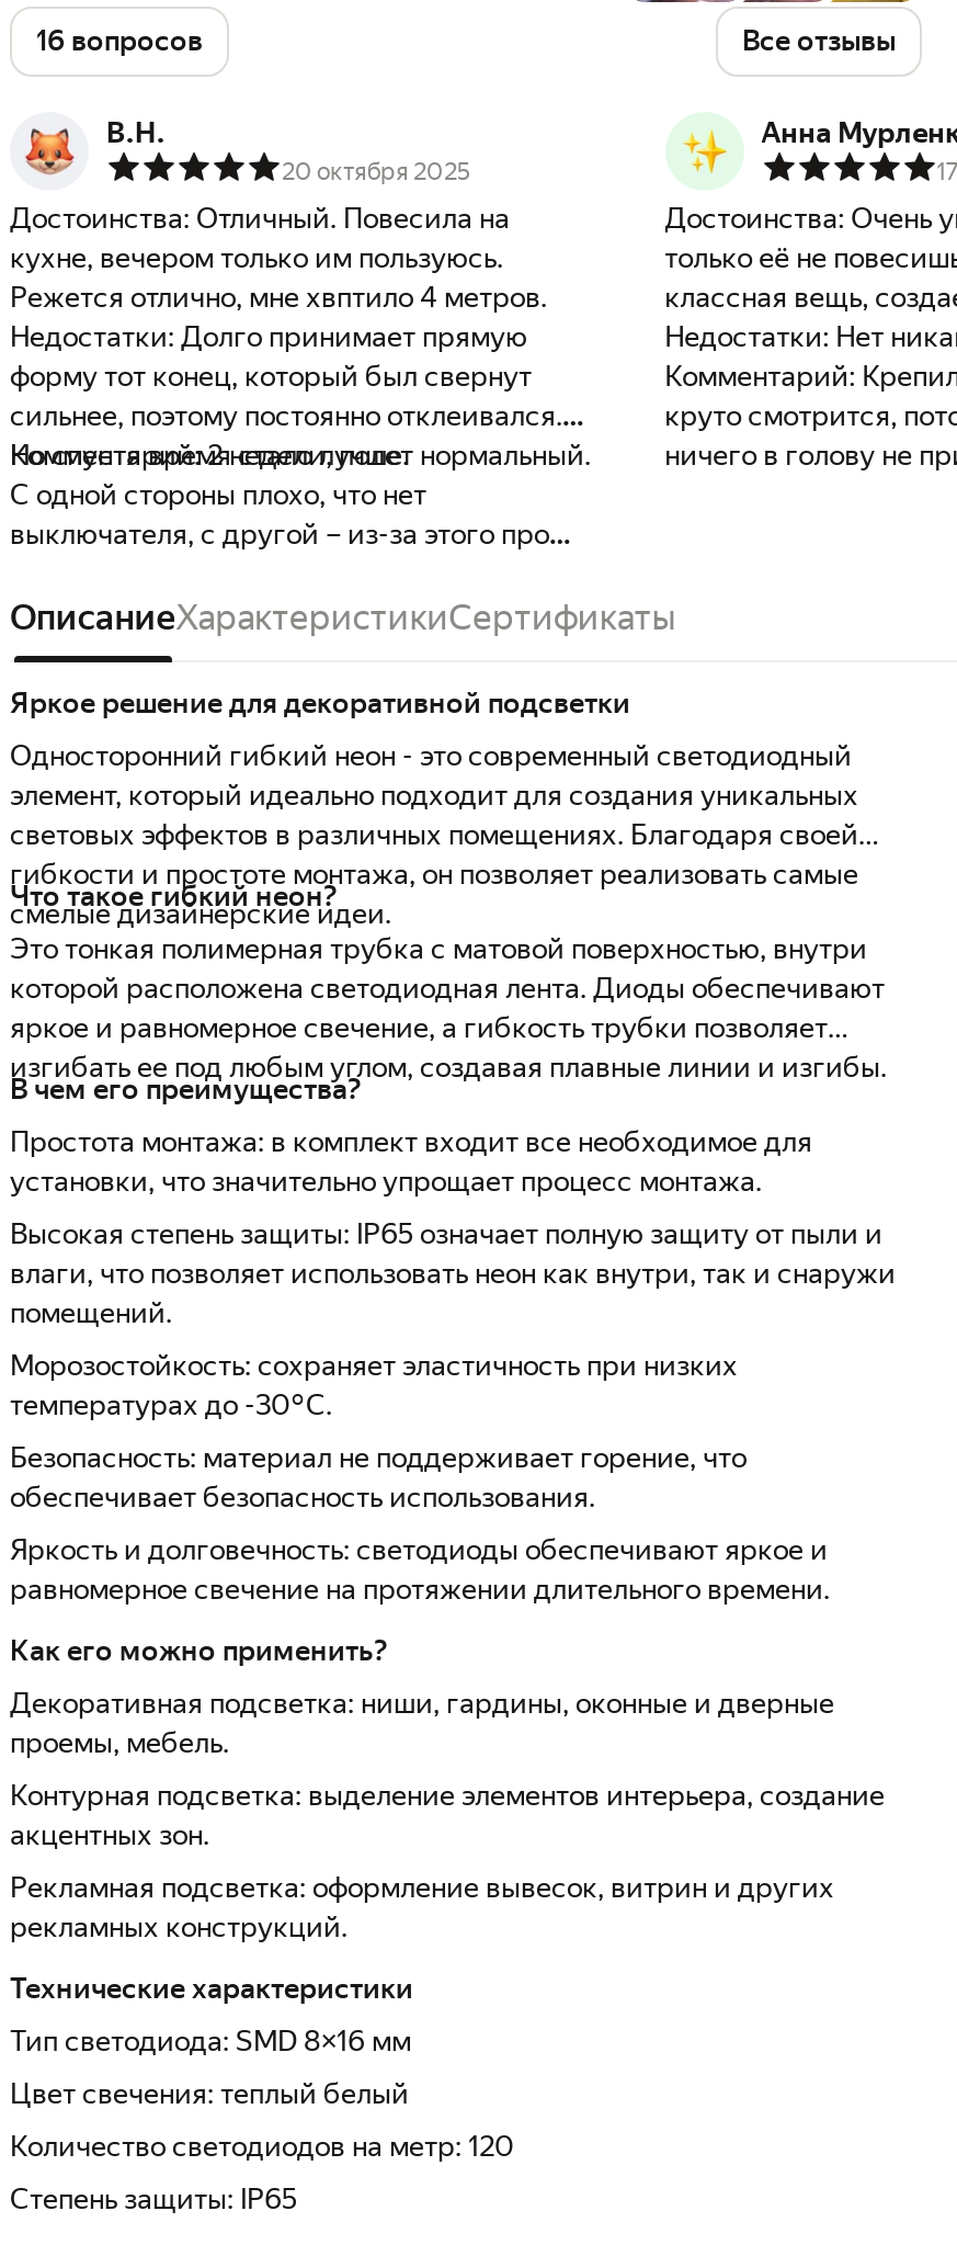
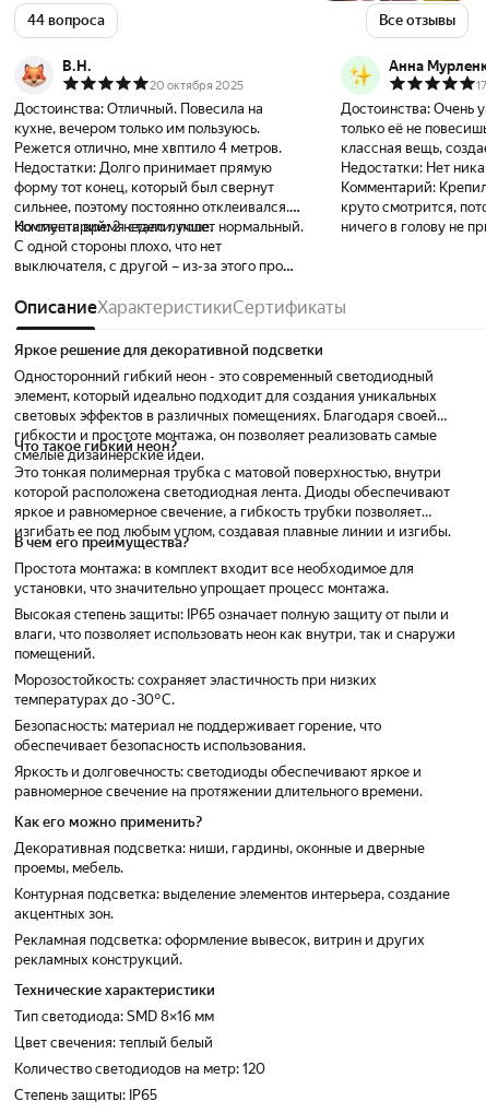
- 16 вопросов
+ 44 вопроса
